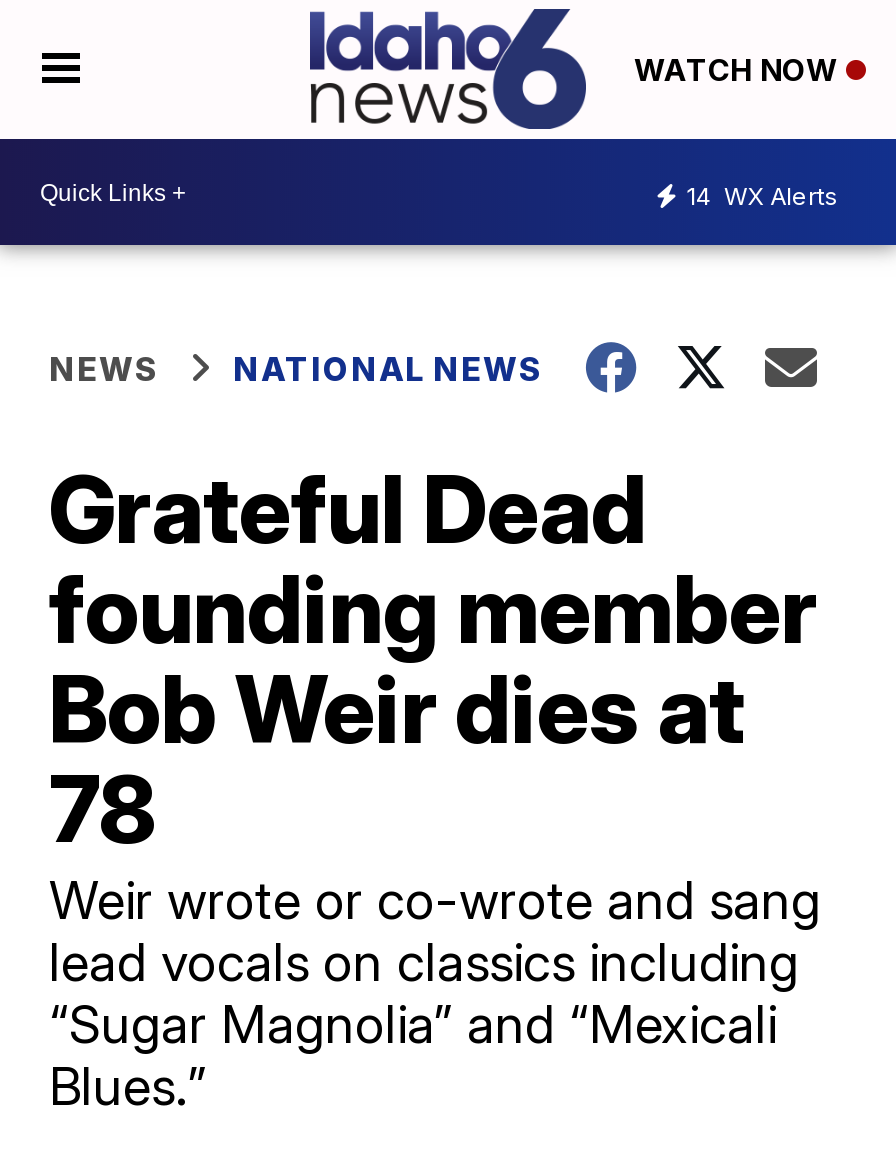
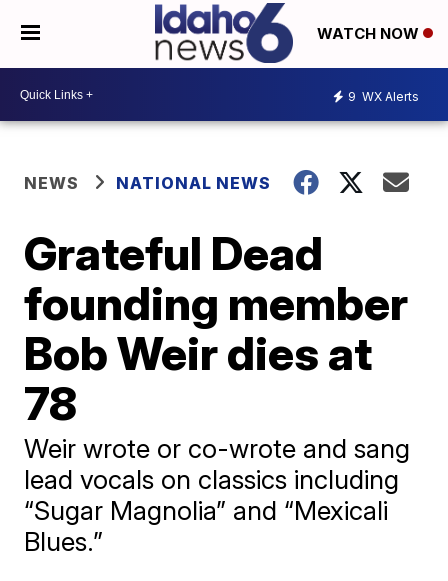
- 14 WX Alerts
+ 9 WX Alerts
